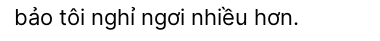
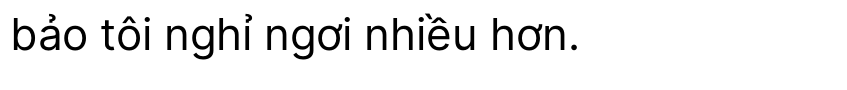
- nghỉ ngơi nhiều hơn.
+ nghỉ ngơi
+ hơn.
